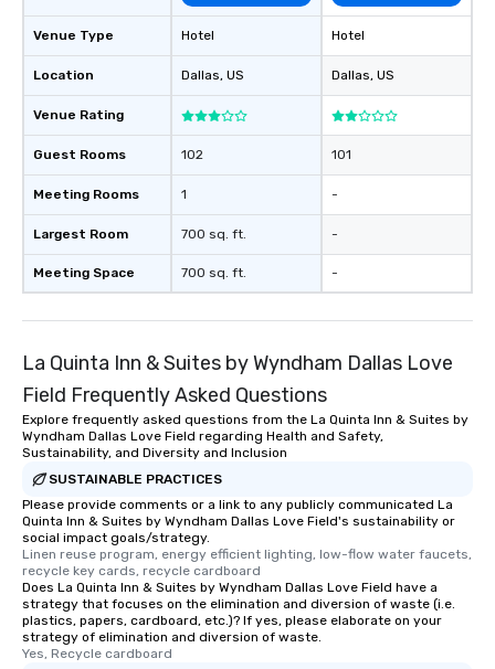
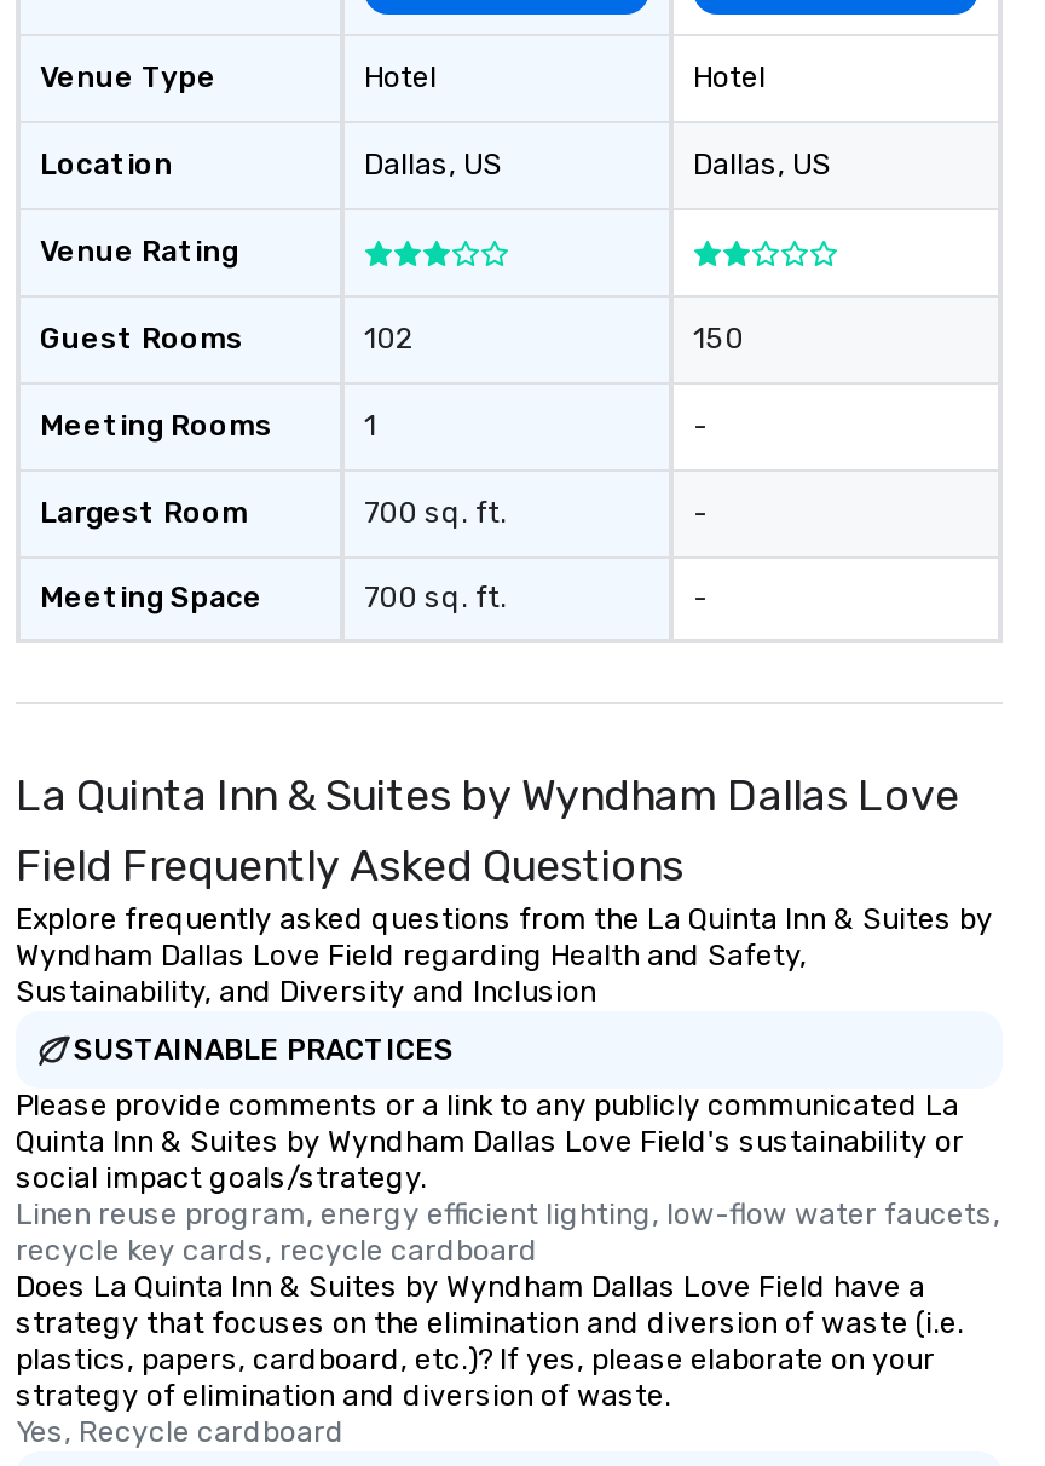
- 101
+ 150
